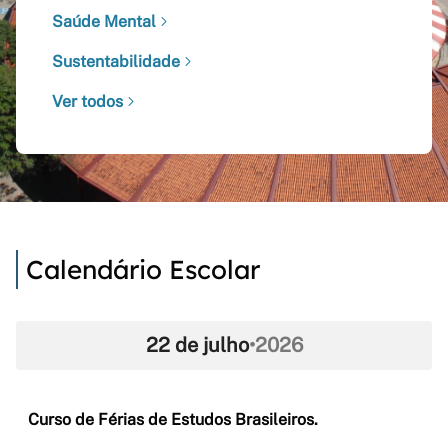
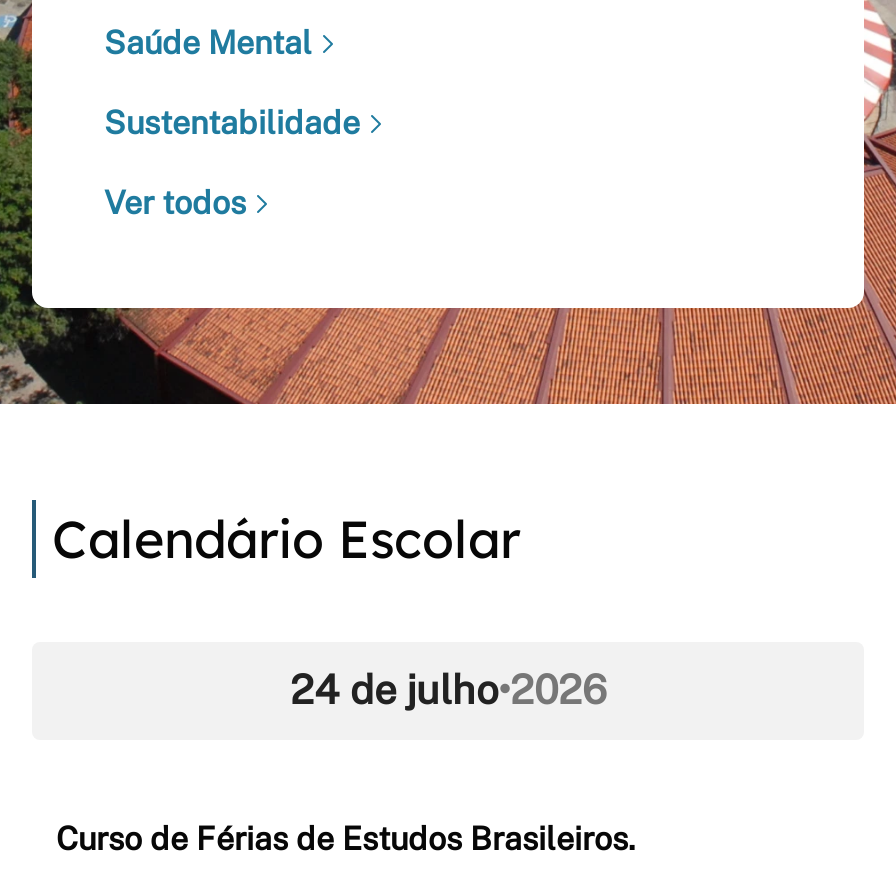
- 22 de julho•2026
+ 24 de julho•2026
